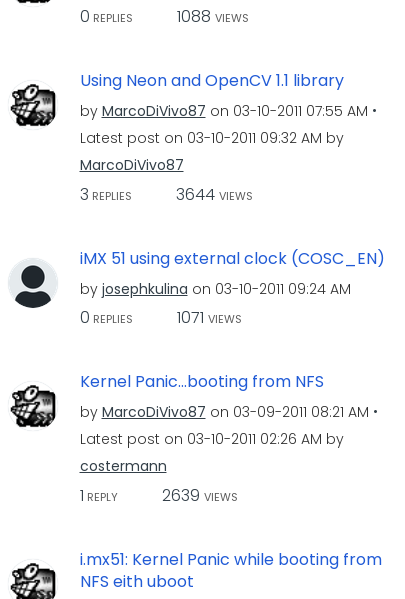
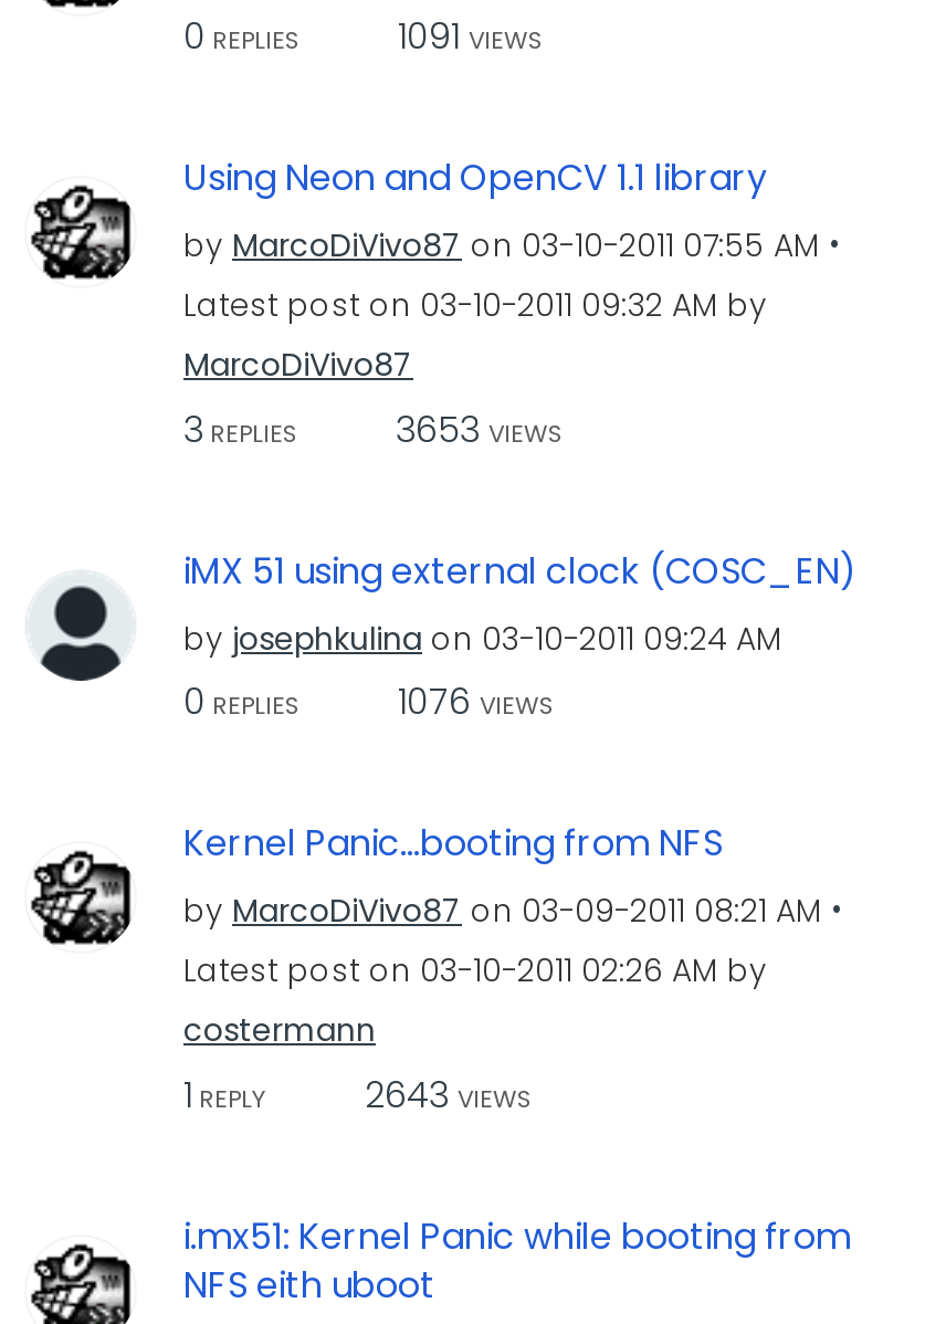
- 1088 VIEWS
+ 1091 VIEWS

- 3 REPLIES 3644 VIEWS
+ 3 REPLIES 3653 VIEWS

- 1071 VIEWS
+ 1076 VIEWS

- 1 REPLY 2639 VIEWS
+ 1 REPLY 2643 VIEWS
